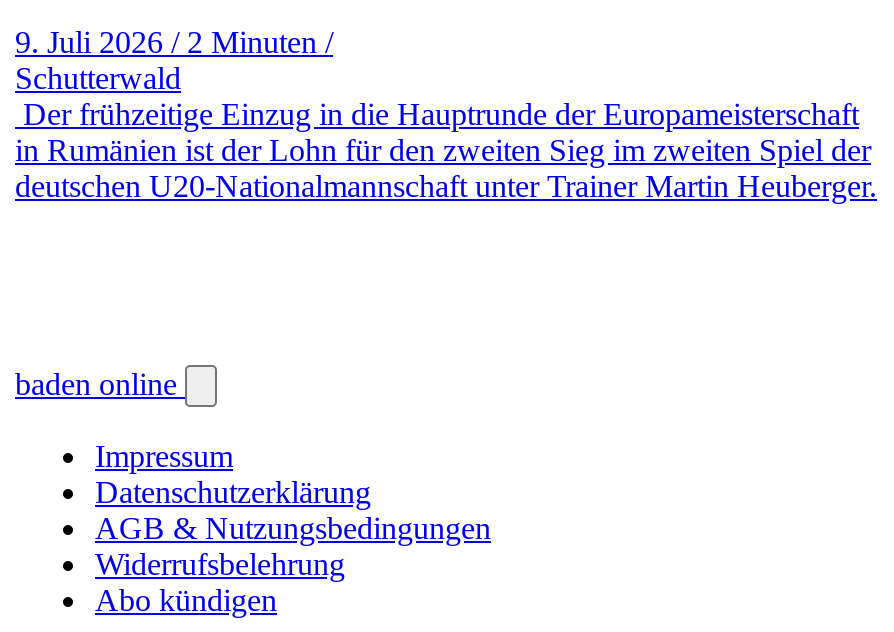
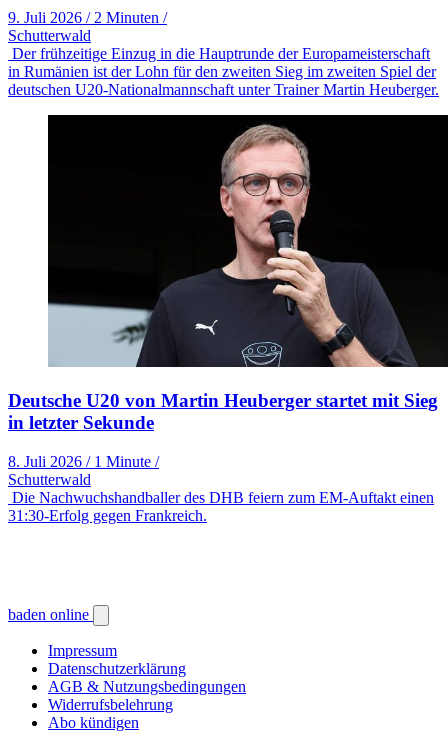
+ [image]
+ Deutsche U20 von Martin Heuberger startet mit Sieg
+ in letzter Sekunde
+ 8. Juli 2026 / 1 Minute /
+ Schutterwald
+ Die Nachwuchshandballer des DHB feiern zum EM-Auftakt einen
+ 31:30-Erfolg gegen Frankreich.
